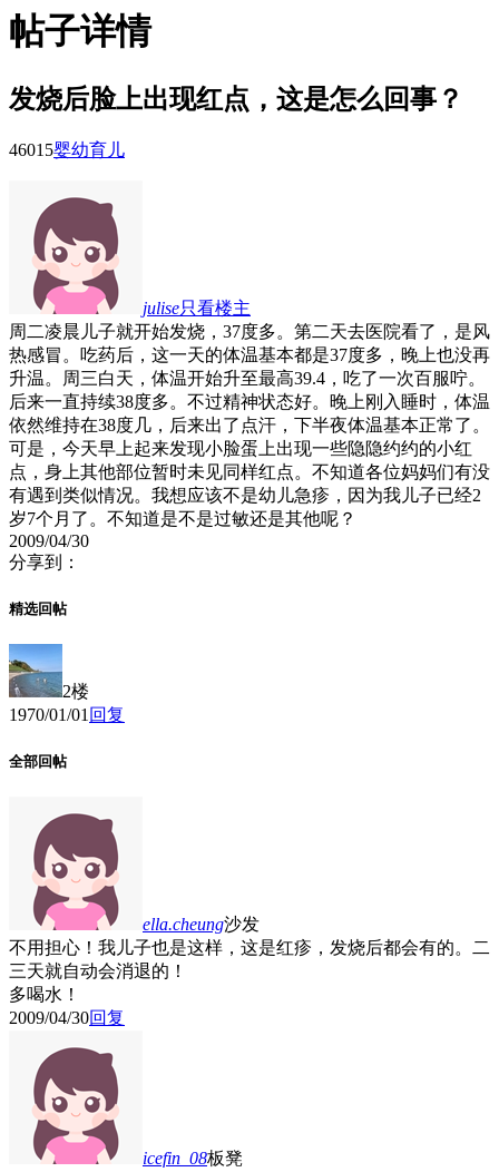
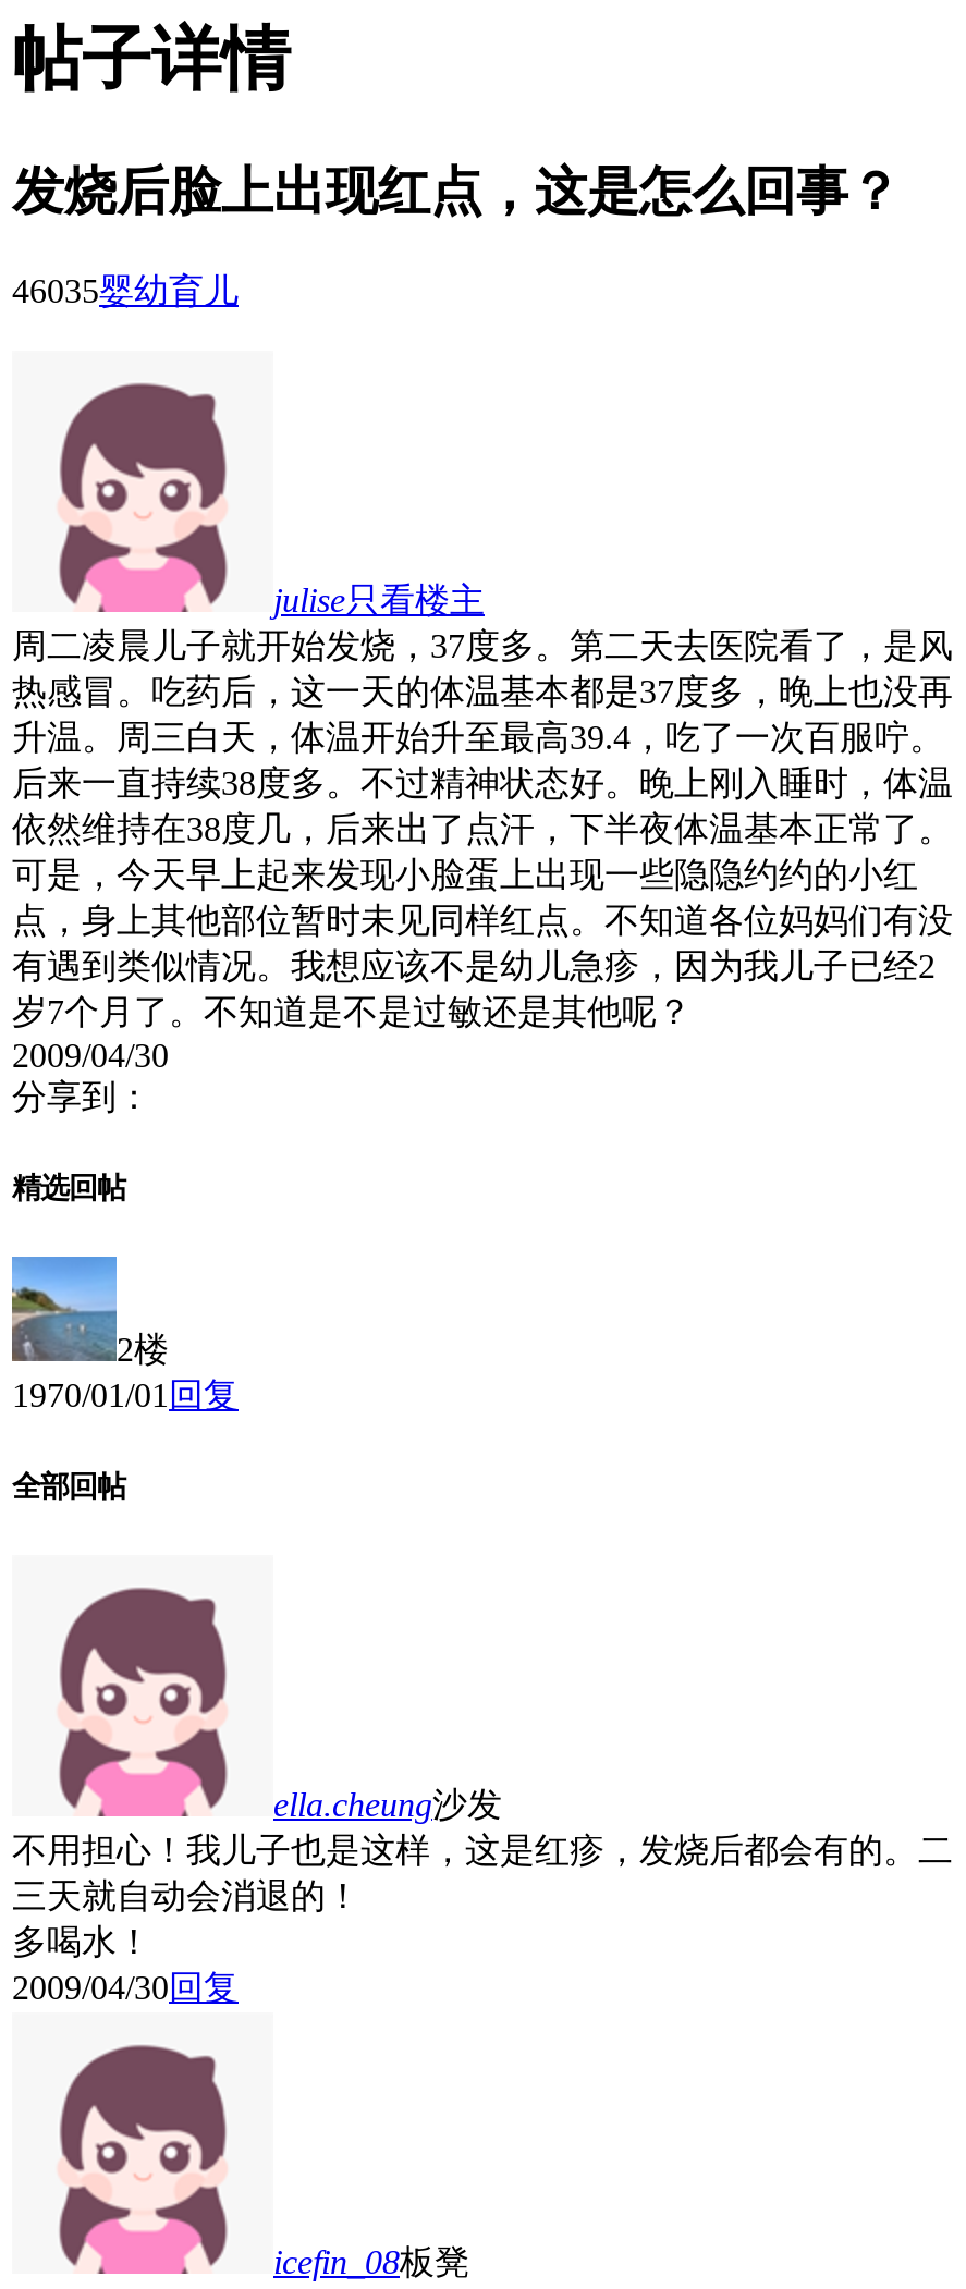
- 46015婴幼育儿
+ 46035婴幼育儿
